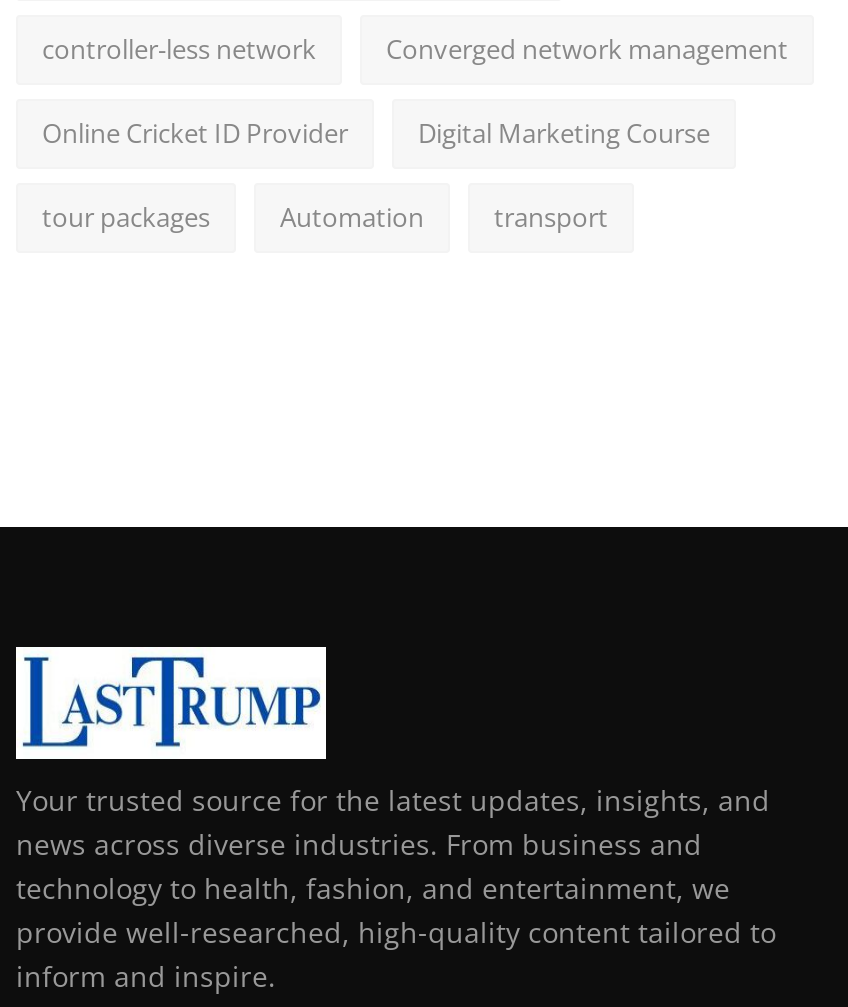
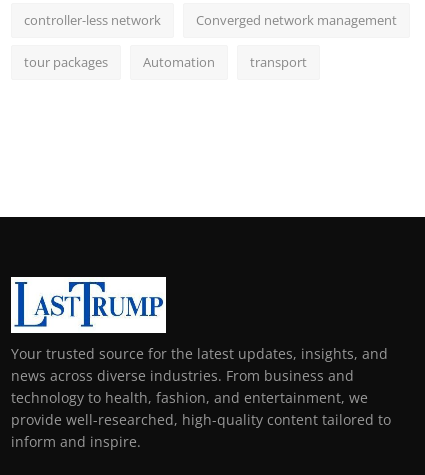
- Online Cricket ID Provider
- Digital Marketing Course
